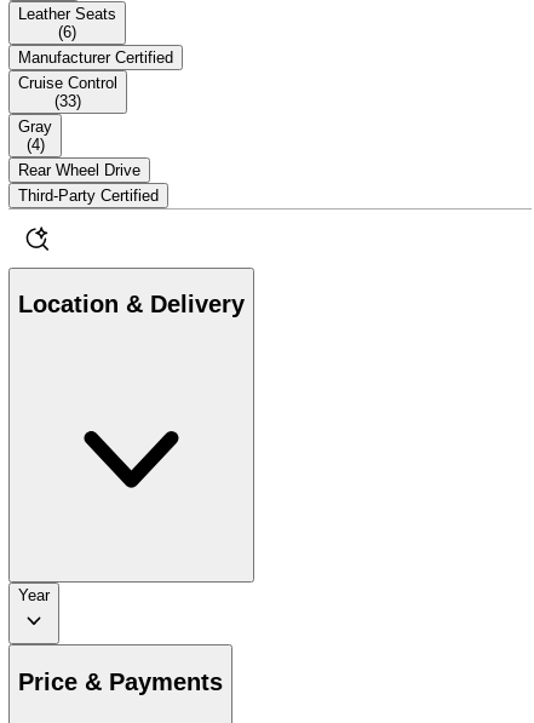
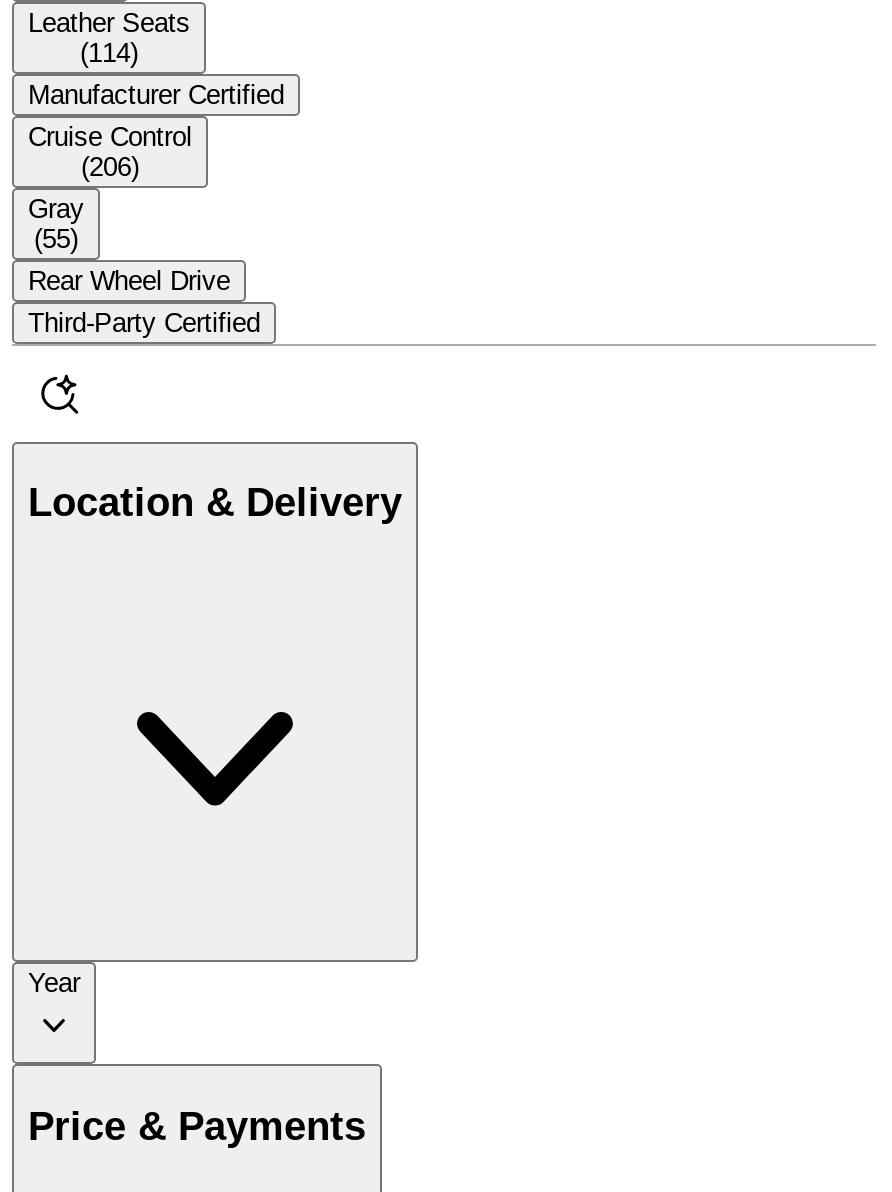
- (6)
+ (114)

- (33)
+ (206)

- (4)
+ (55)
